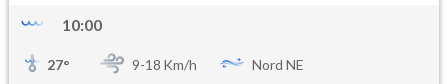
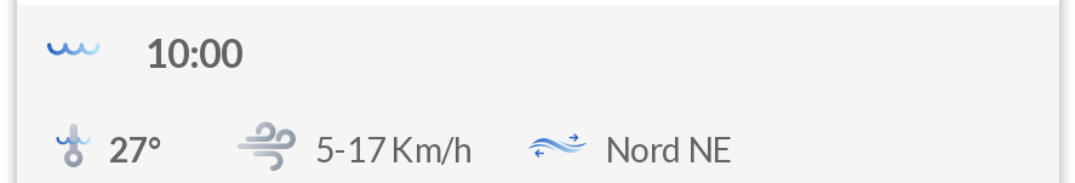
- 9-18 Km/h
+ 5-17 Km/h
